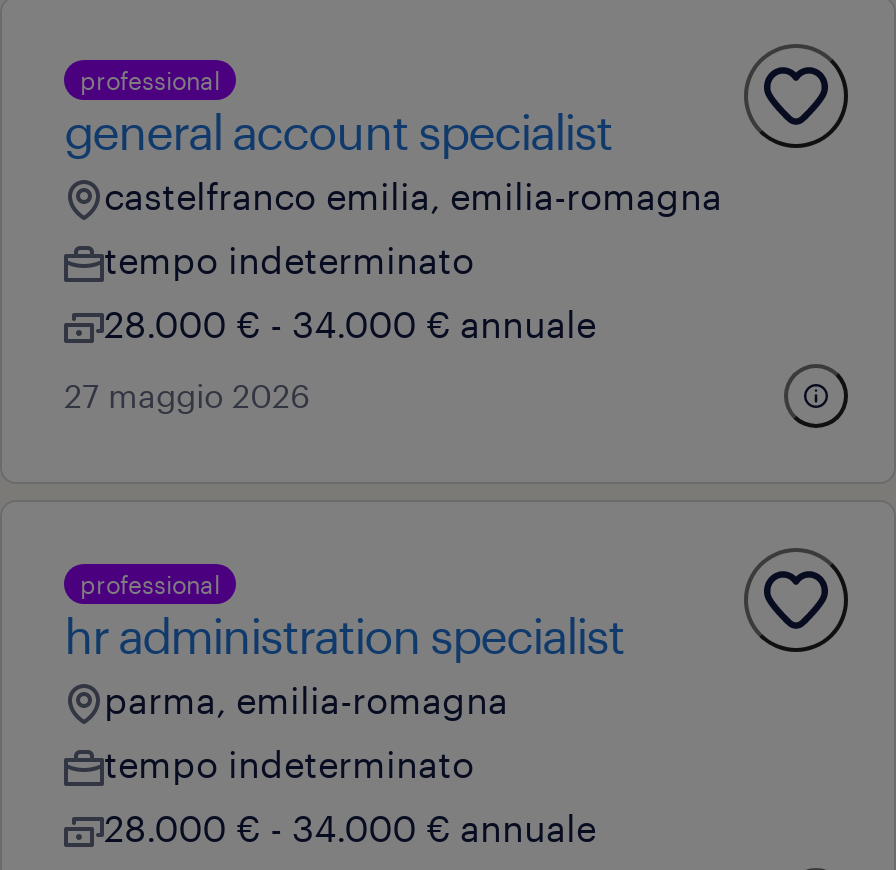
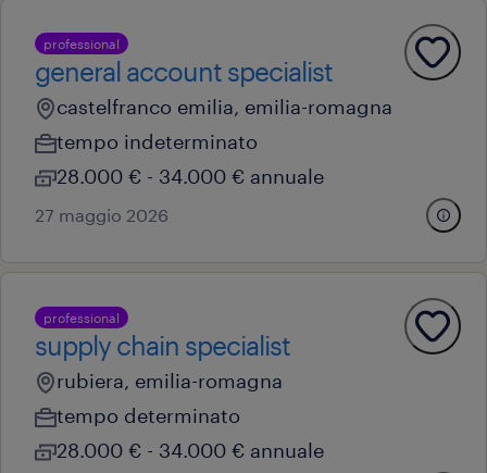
- hr administration specialist
+ supply chain specialist

- parma, emilia-romagna
+ rubiera, emilia-romagna

- tempo indeterminato
+ tempo determinato
